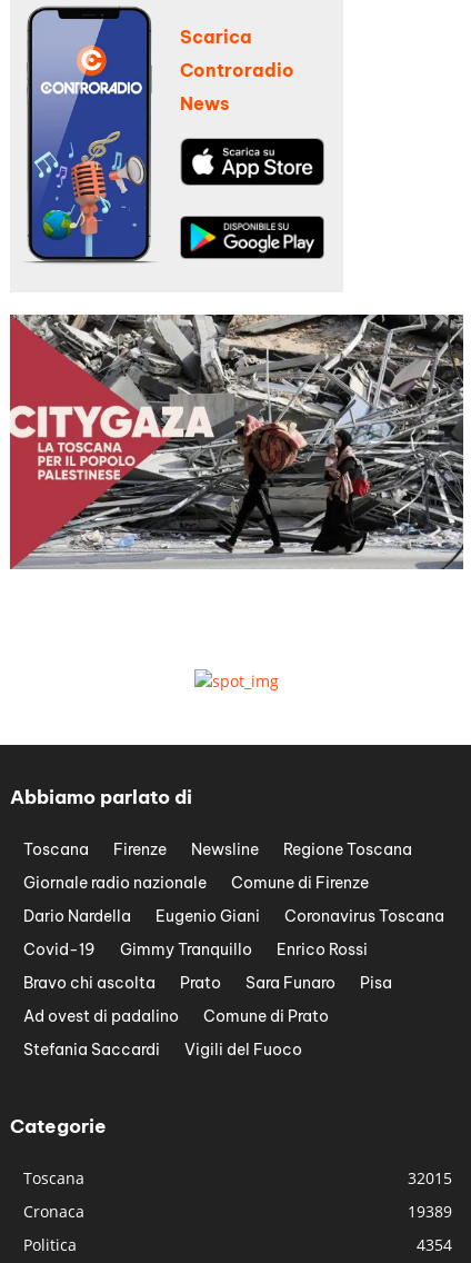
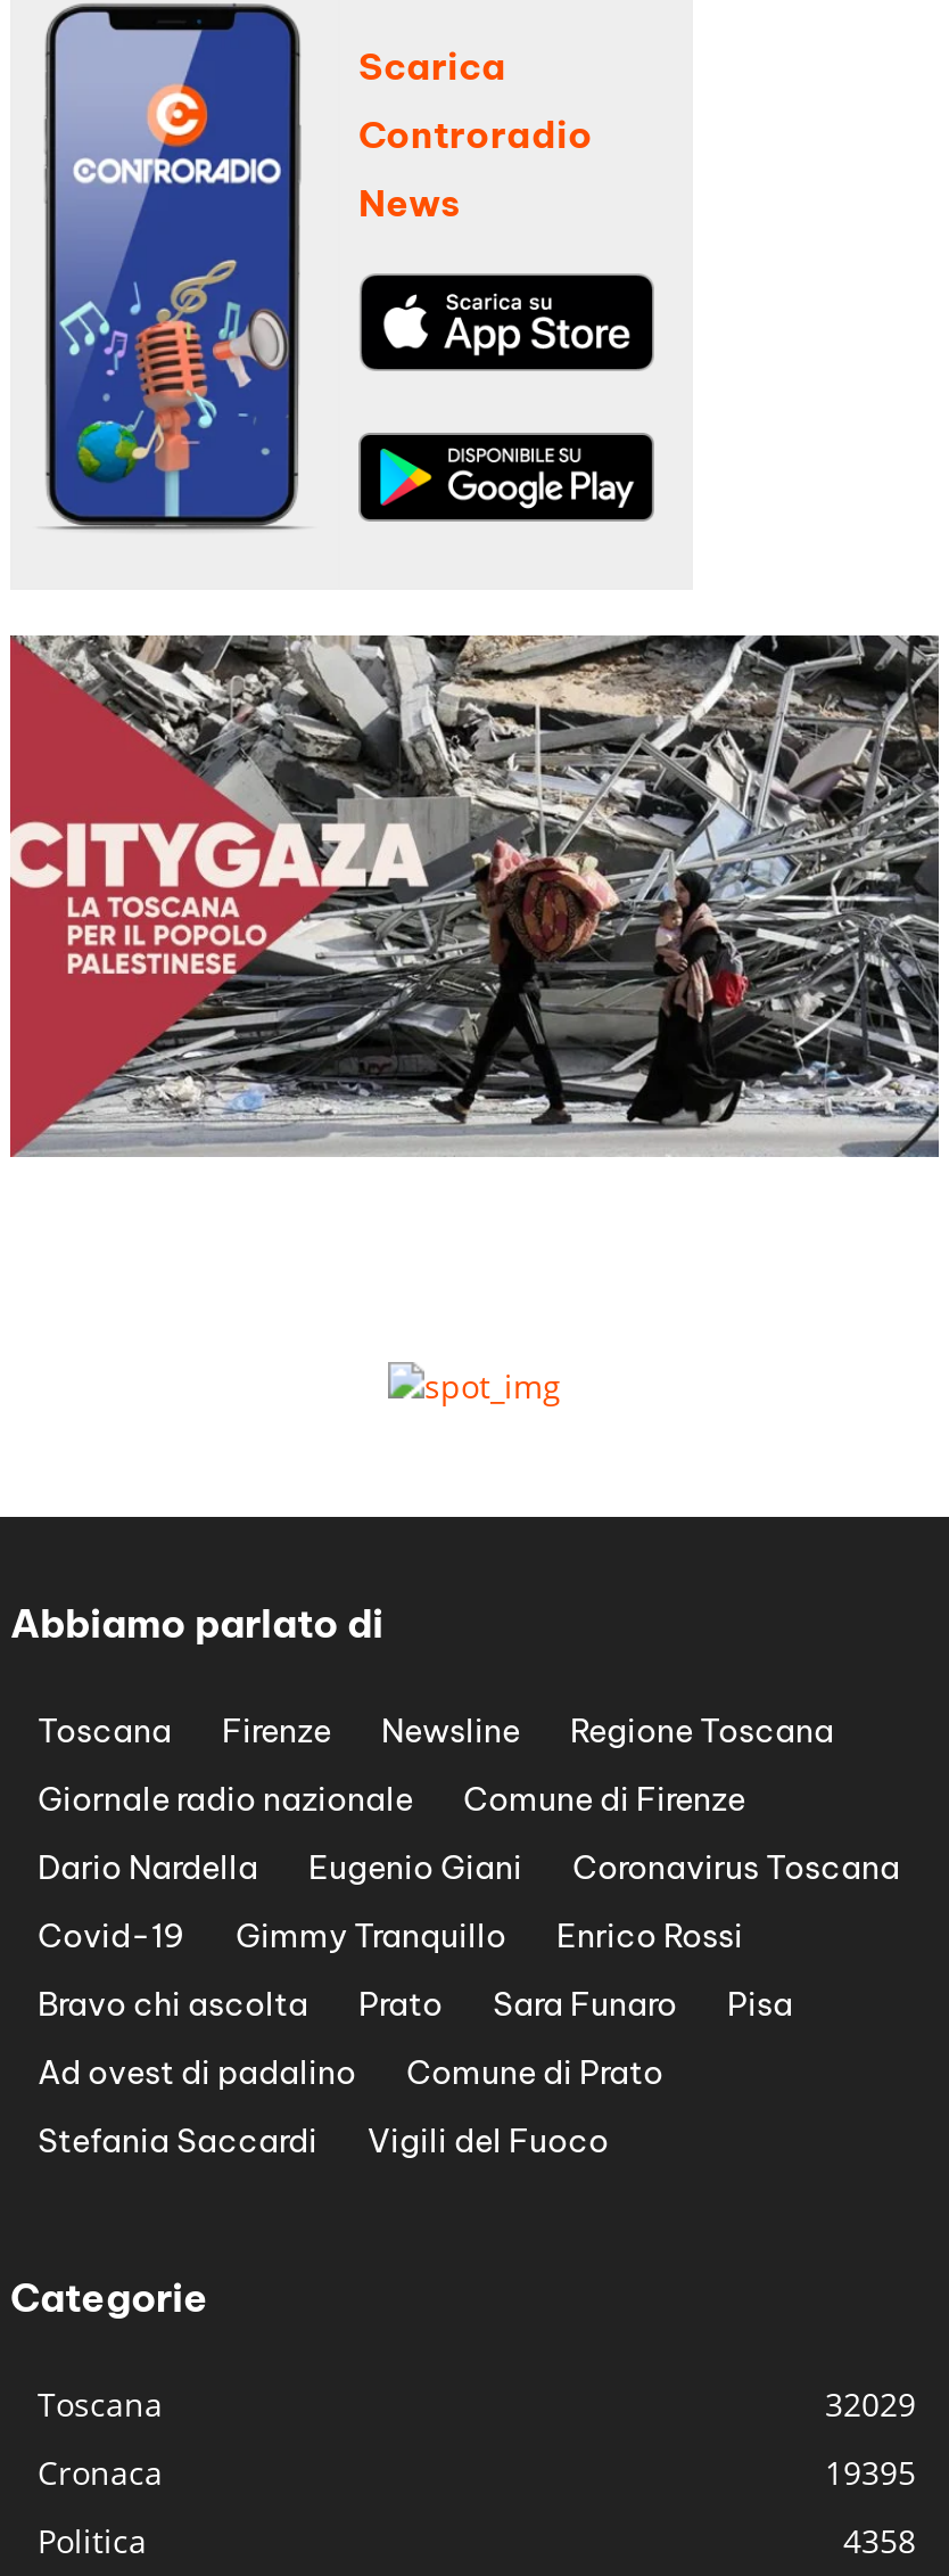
- 32015
+ 32029

- 19389
+ 19395

- 4354
+ 4358
